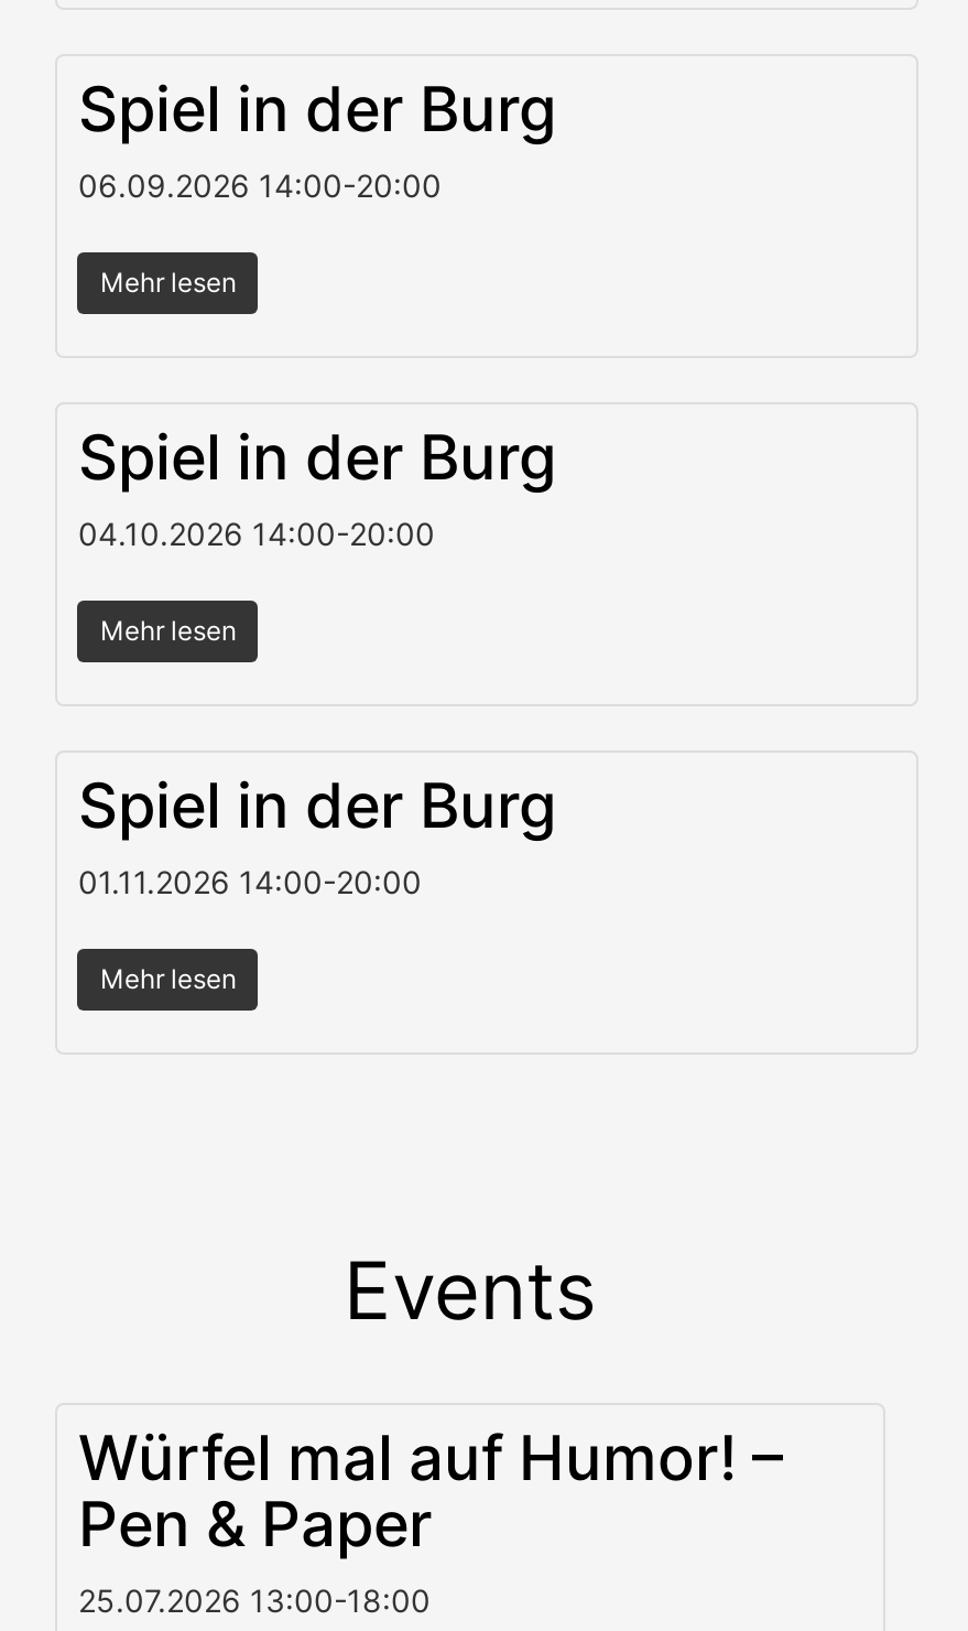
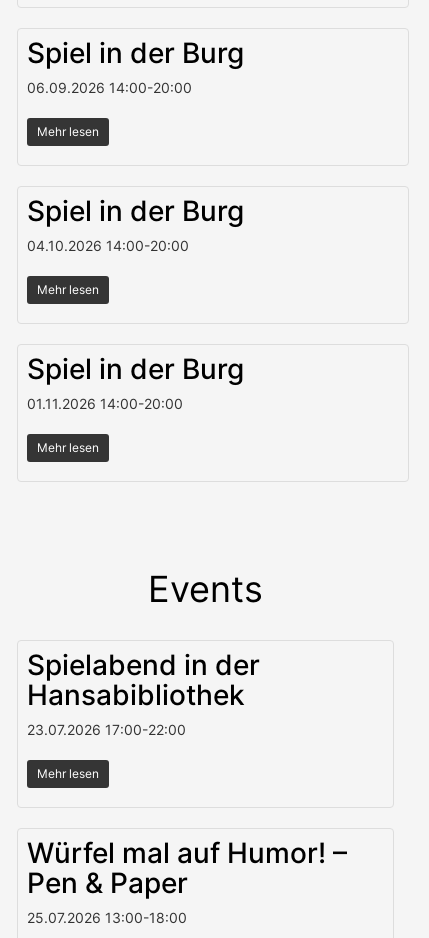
+ Spielabend in der
+ Hansabibliothek
+ 23.07.2026 17:00-22:00
+ Mehr lesen
